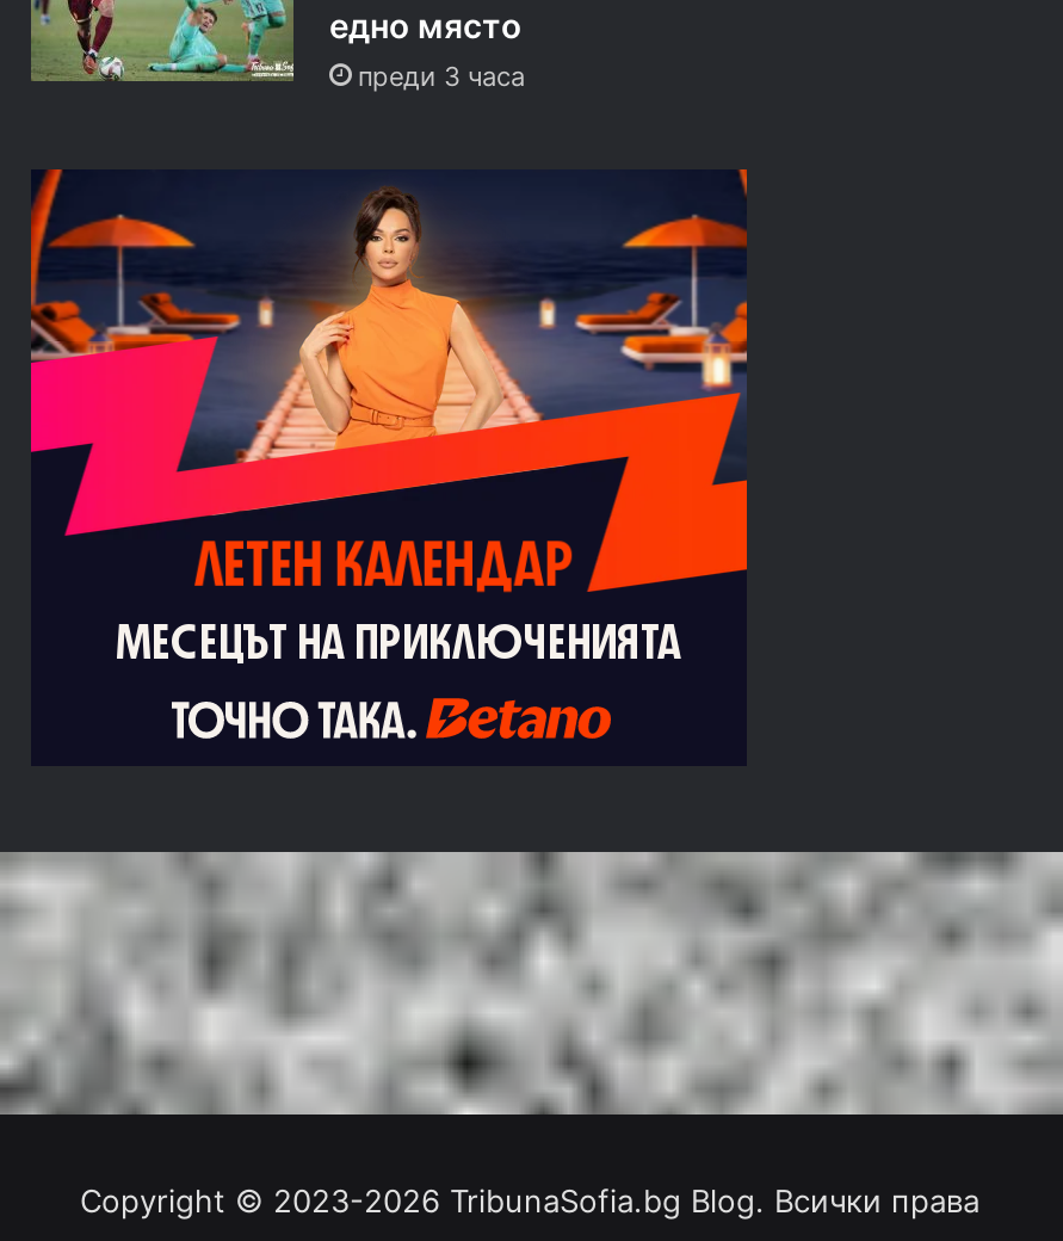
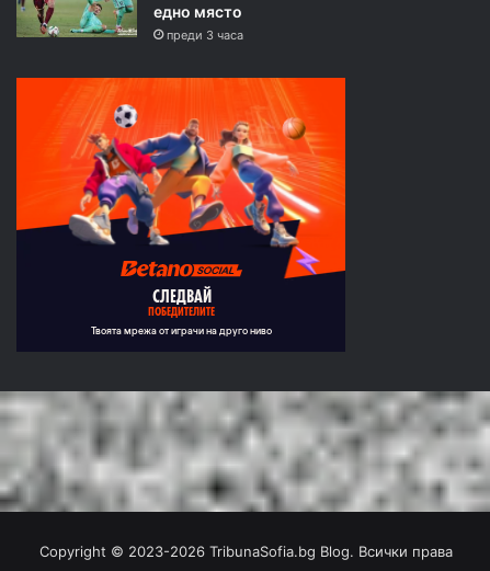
- [image]
+ [image]
